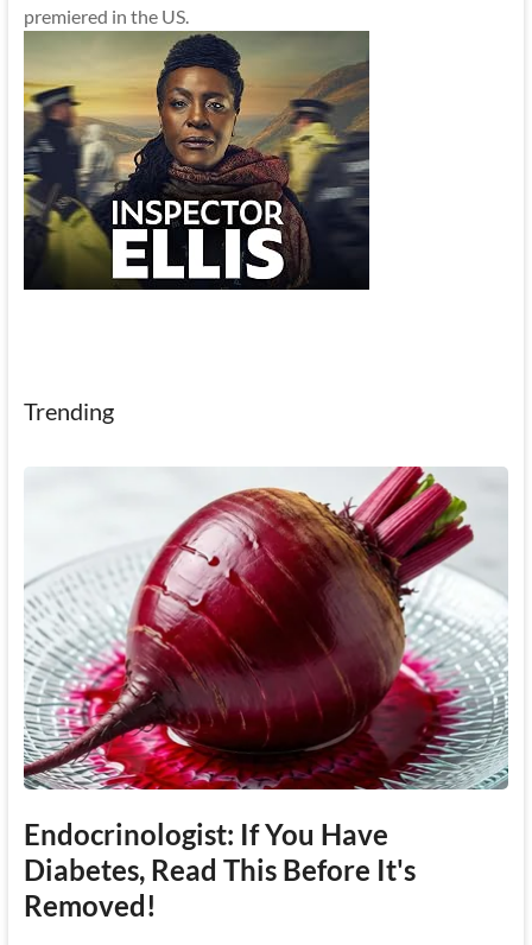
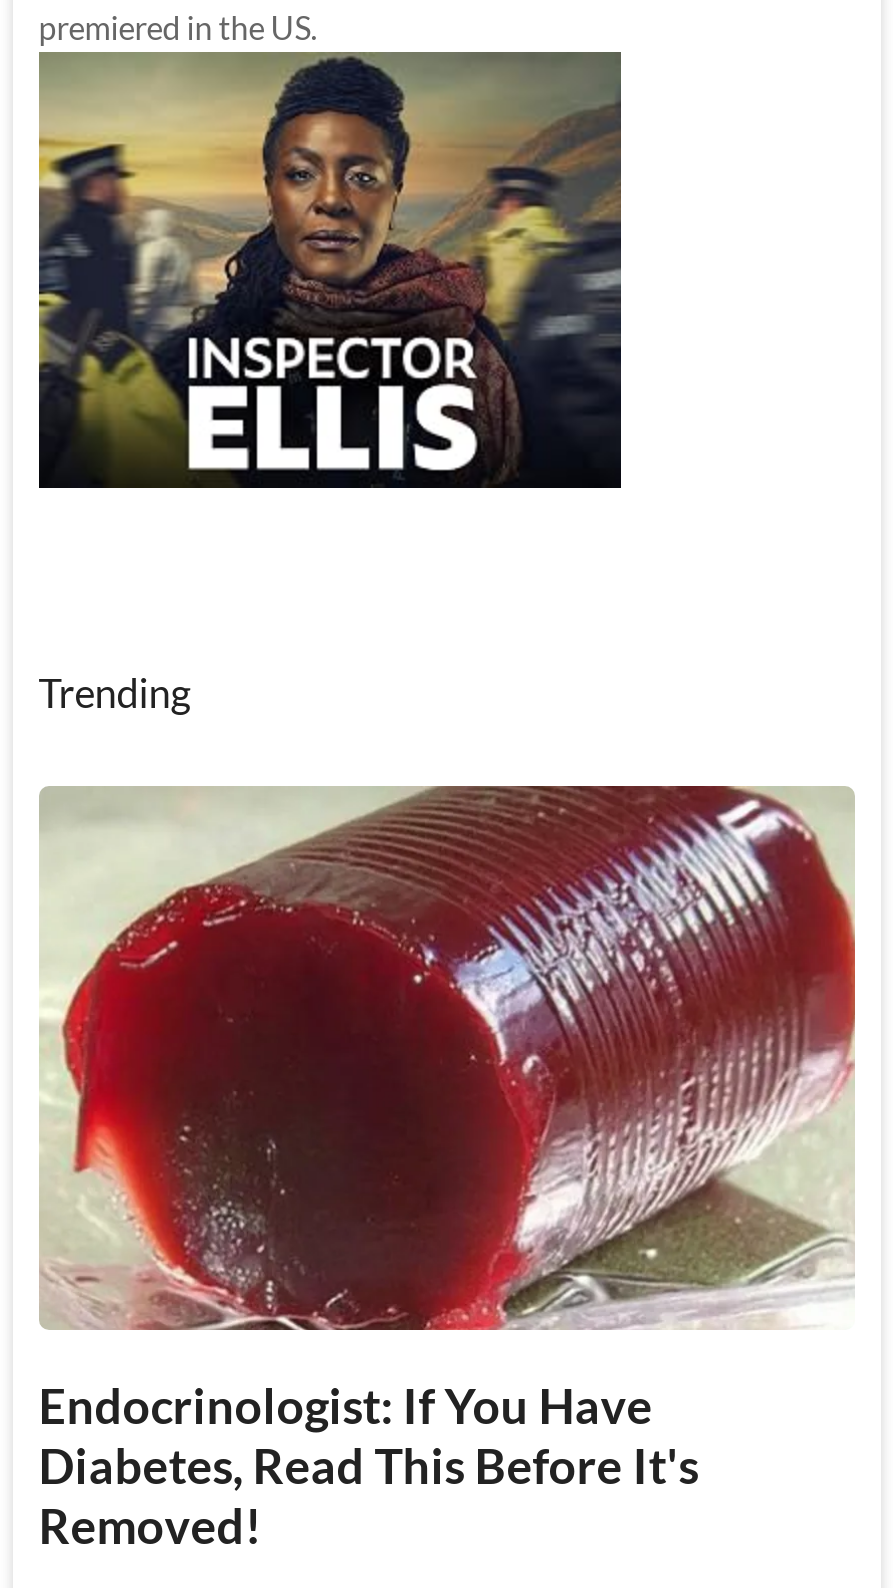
- [image]
+ [image]
